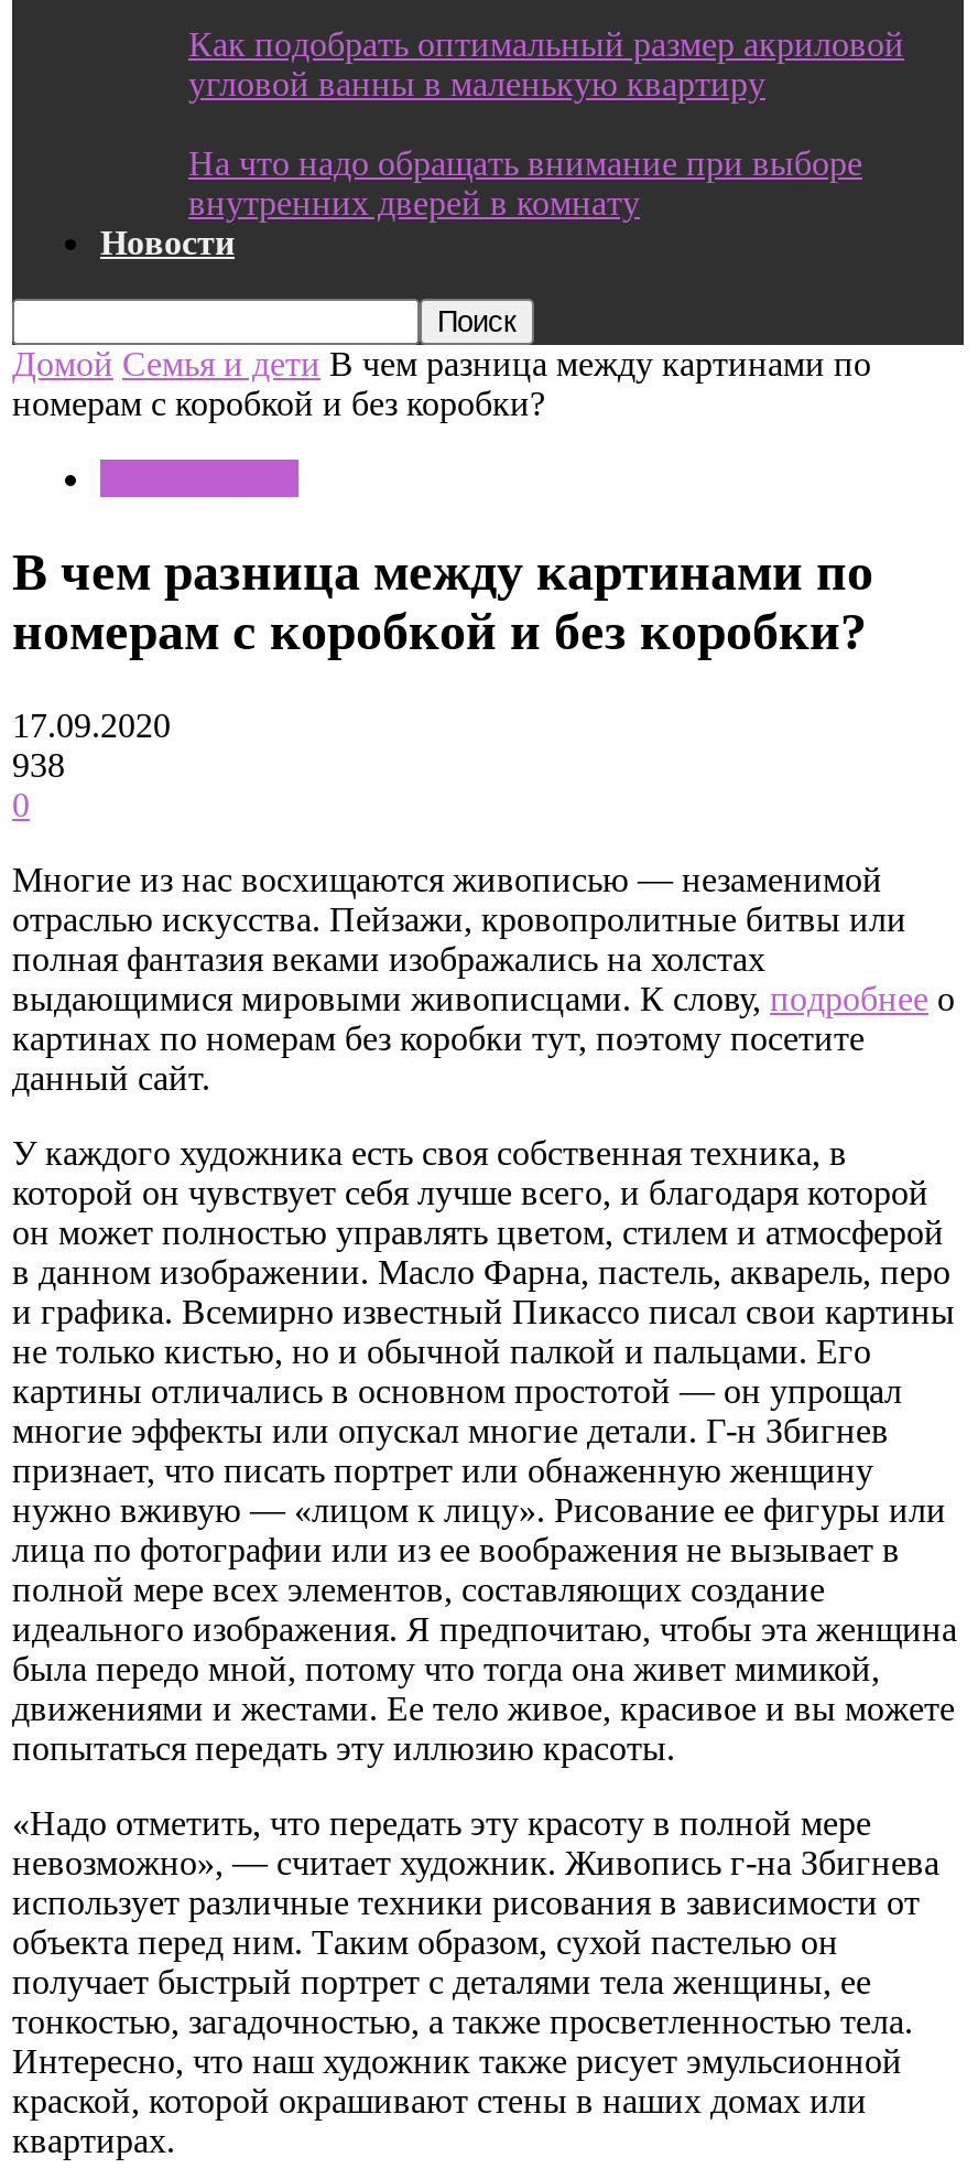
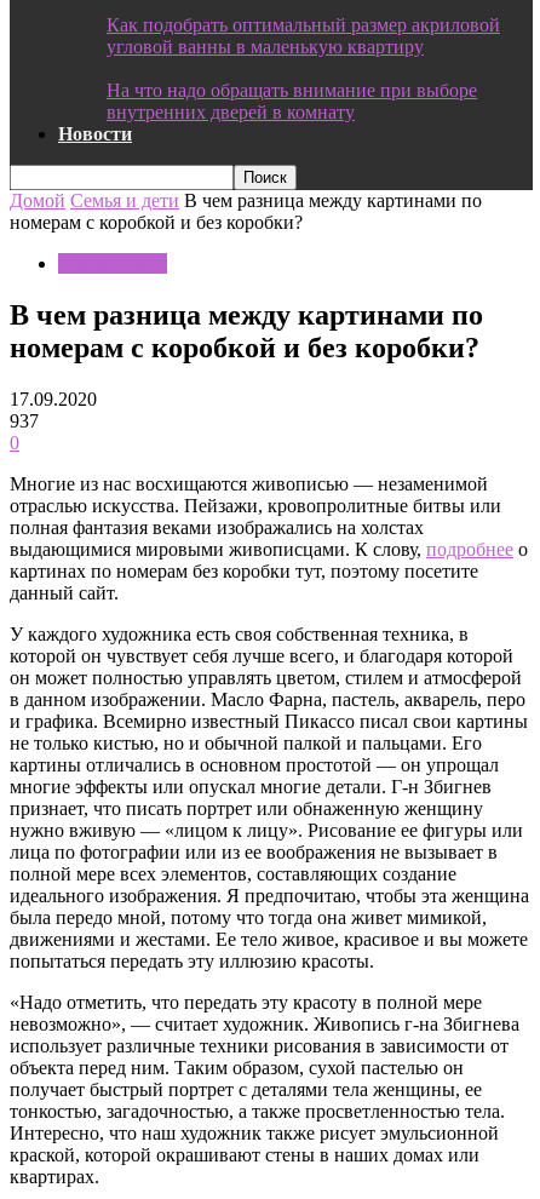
- 938
+ 937
